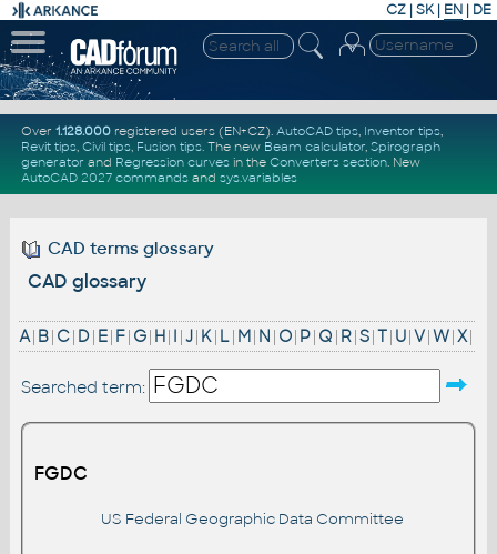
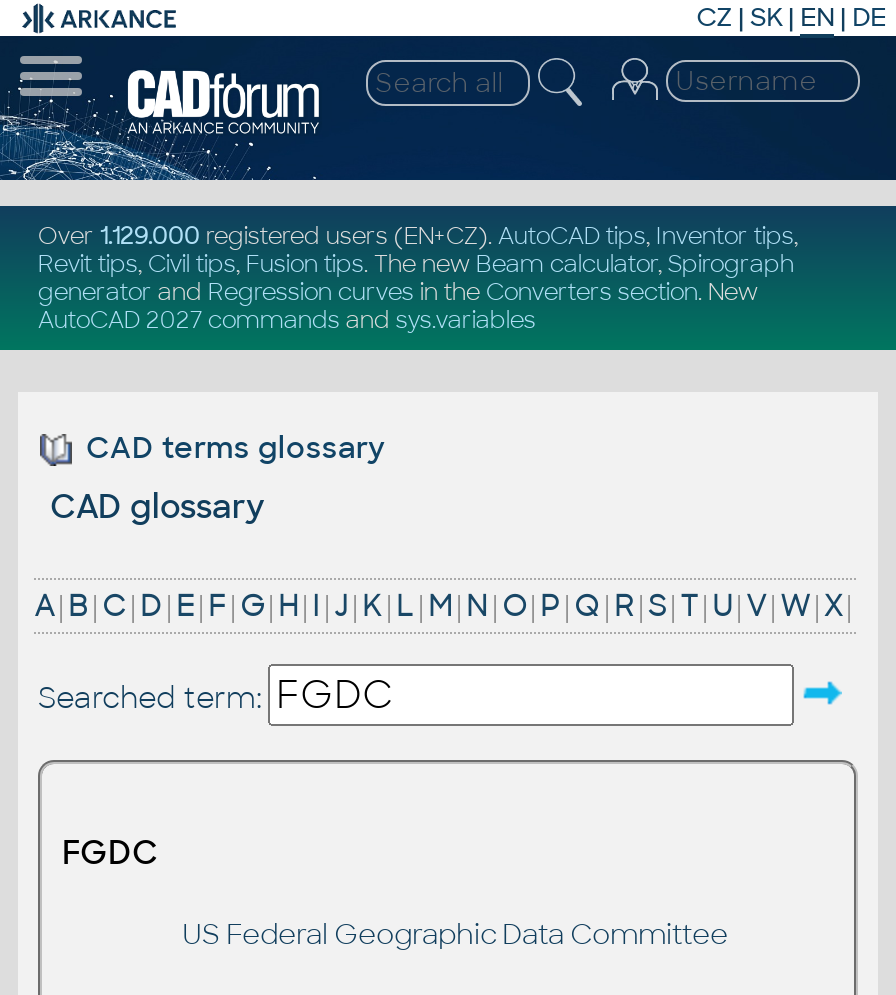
- Over 1.128.000 registered users (EN+CZ). AutoCAD tips, Inventor tips
+ Over 1.129.000 registered users (EN+CZ). AutoCAD tips, Inventor tips
